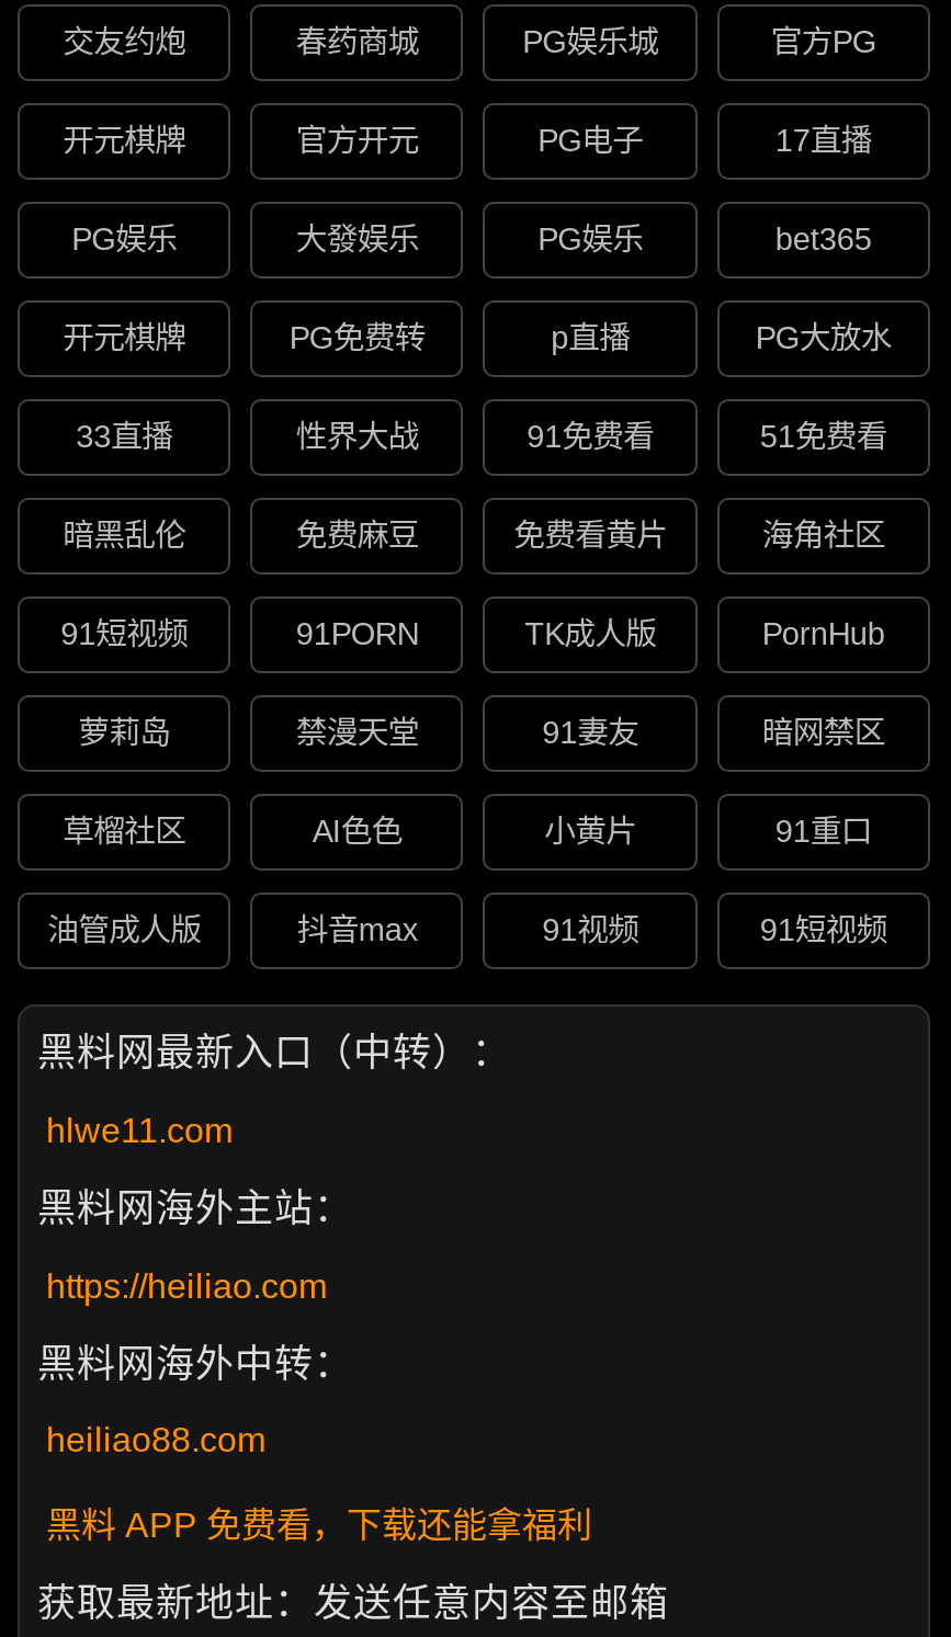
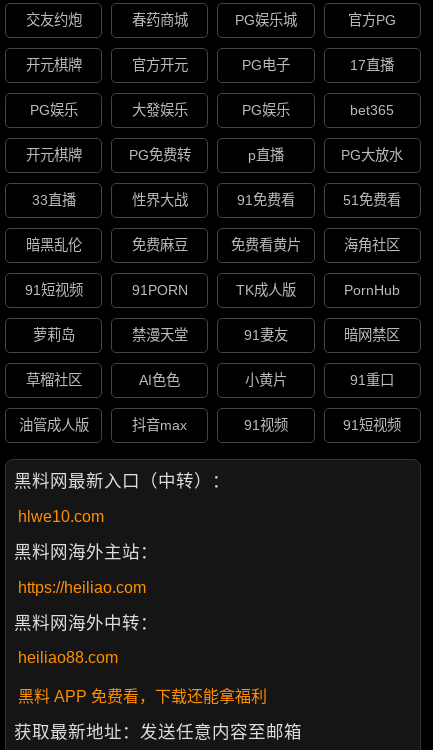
- hlwe11.com
+ hlwe10.com
